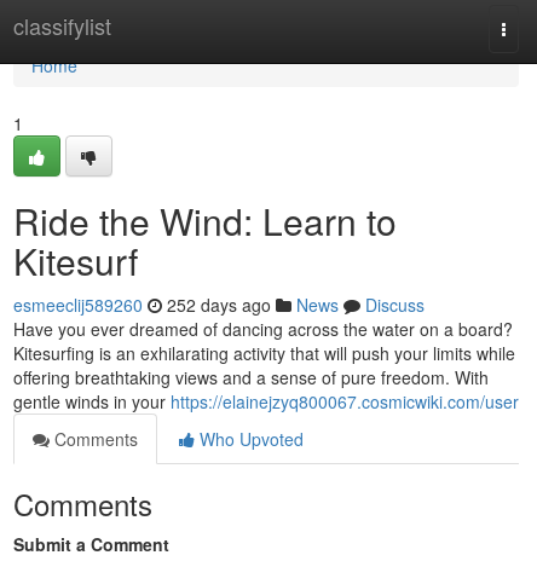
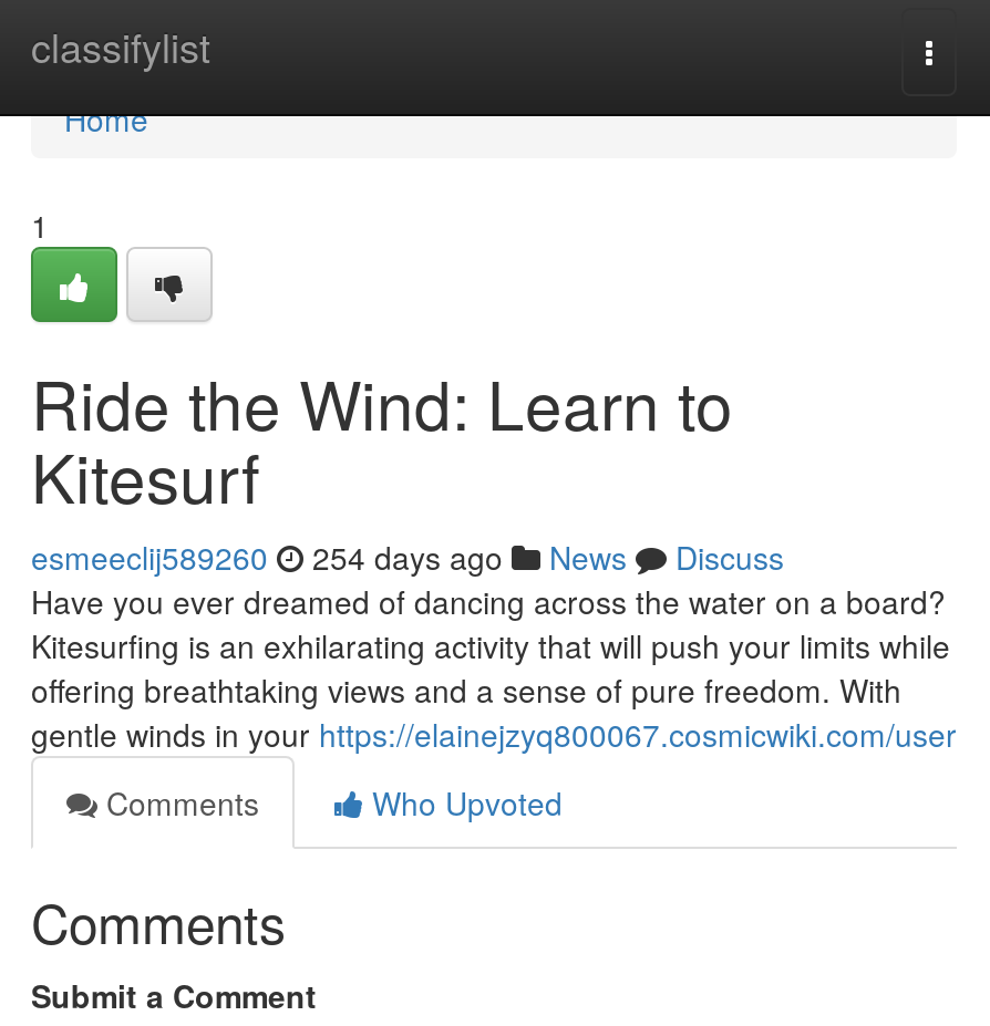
- esmeeclij589260 252 days ago News Discuss
+ esmeeclij589260 254 days ago News Discuss
